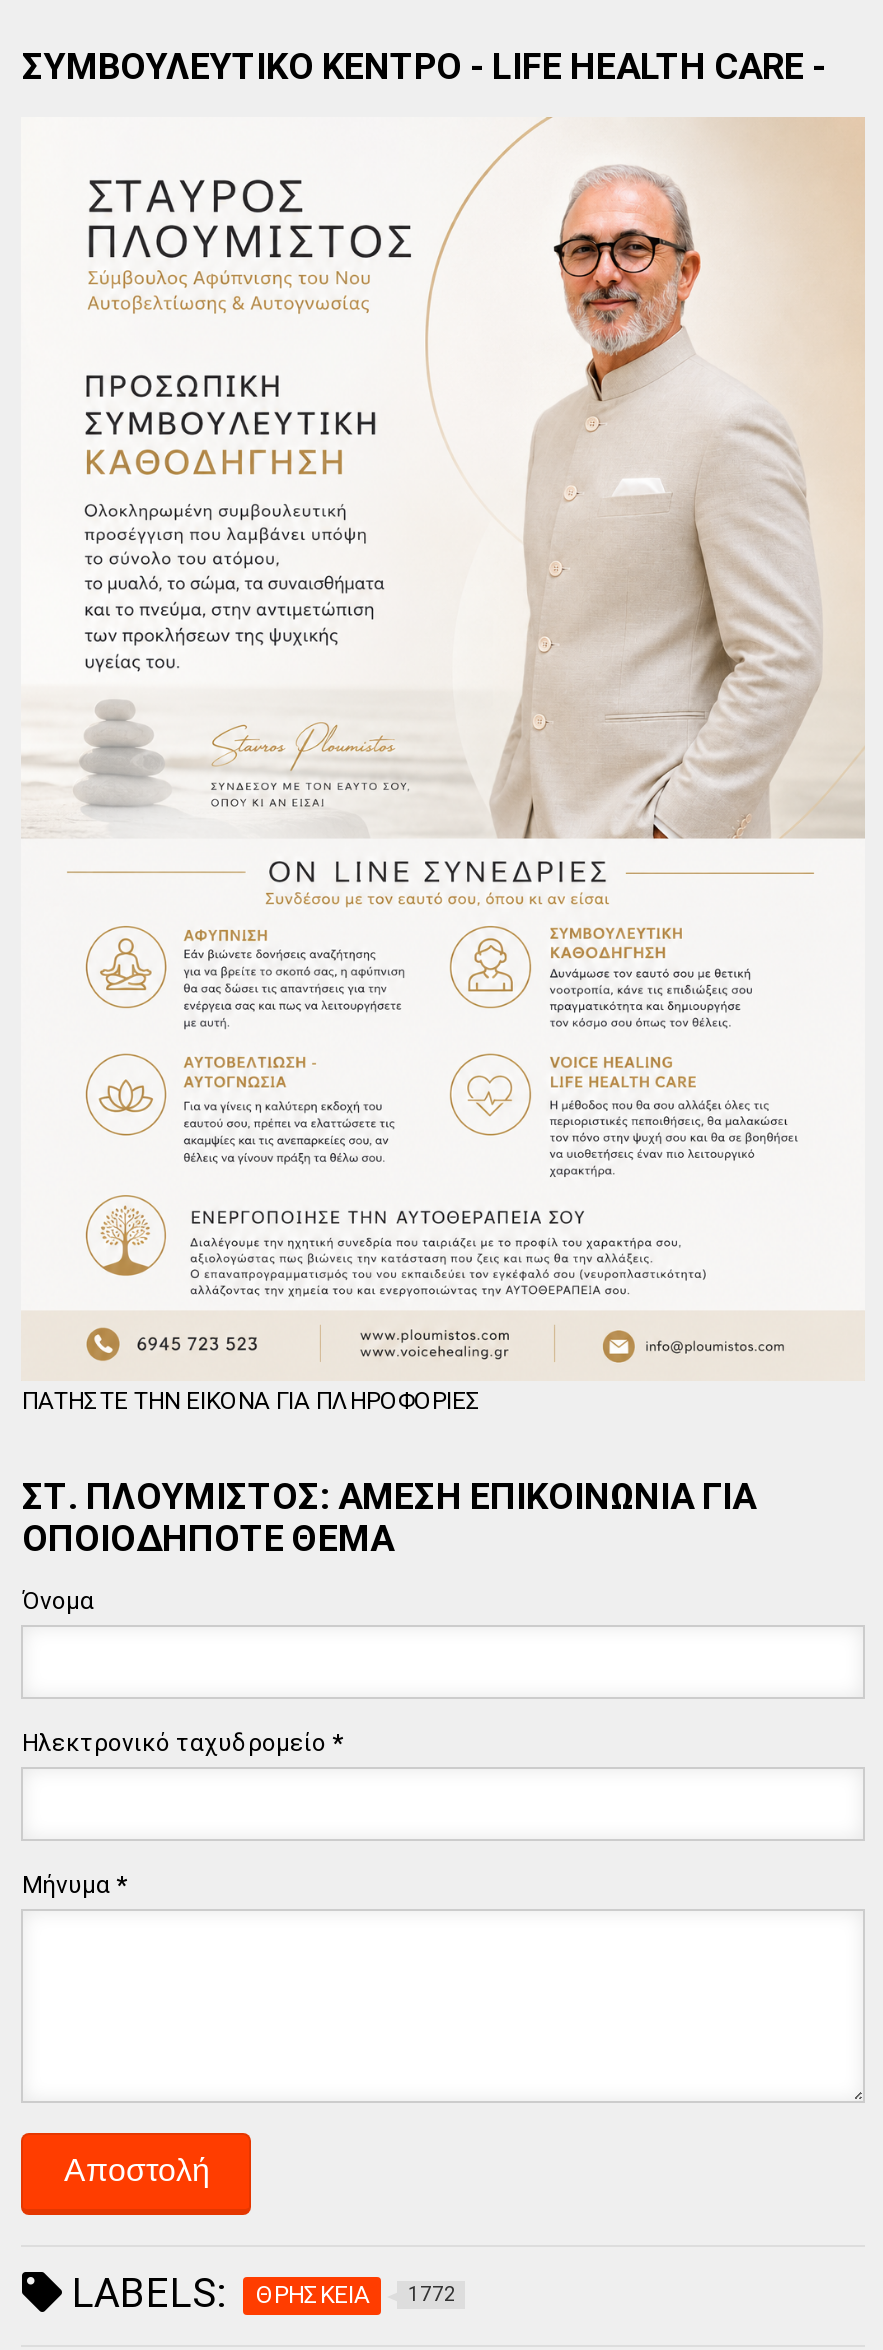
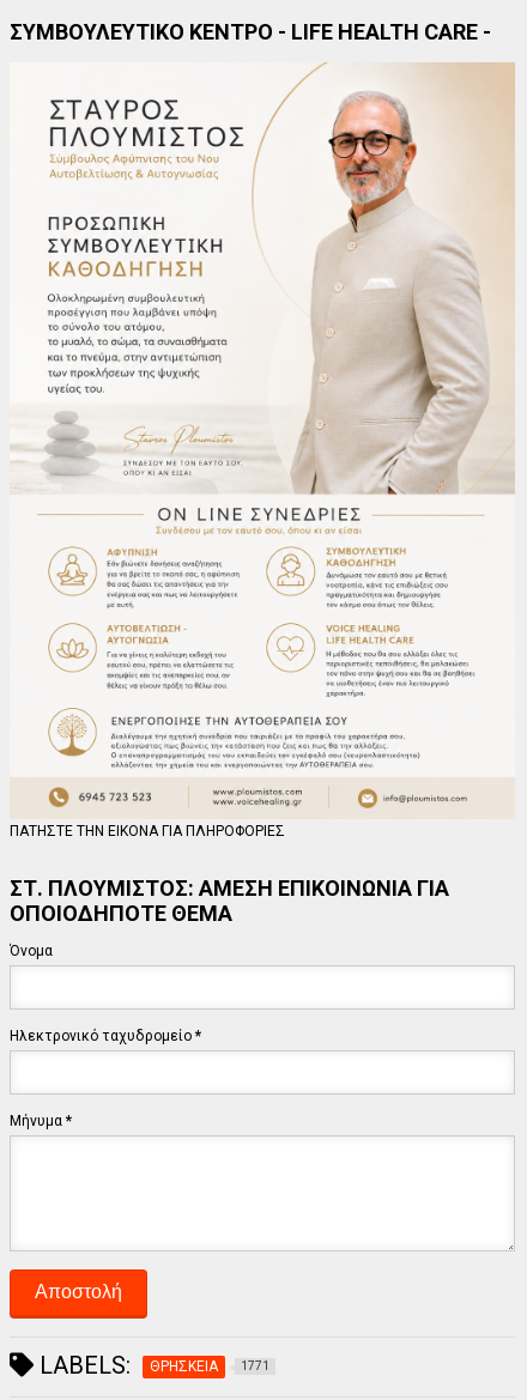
- LABELS: ΘΡΗΣΚΕΙΑ 1772
+ LABELS: ΘΡΗΣΚΕΙΑ 1771
